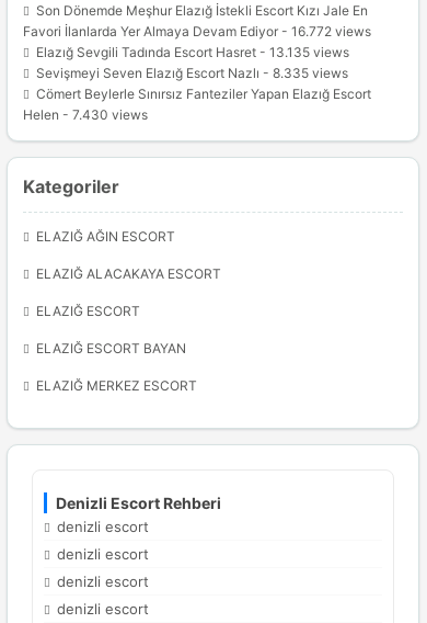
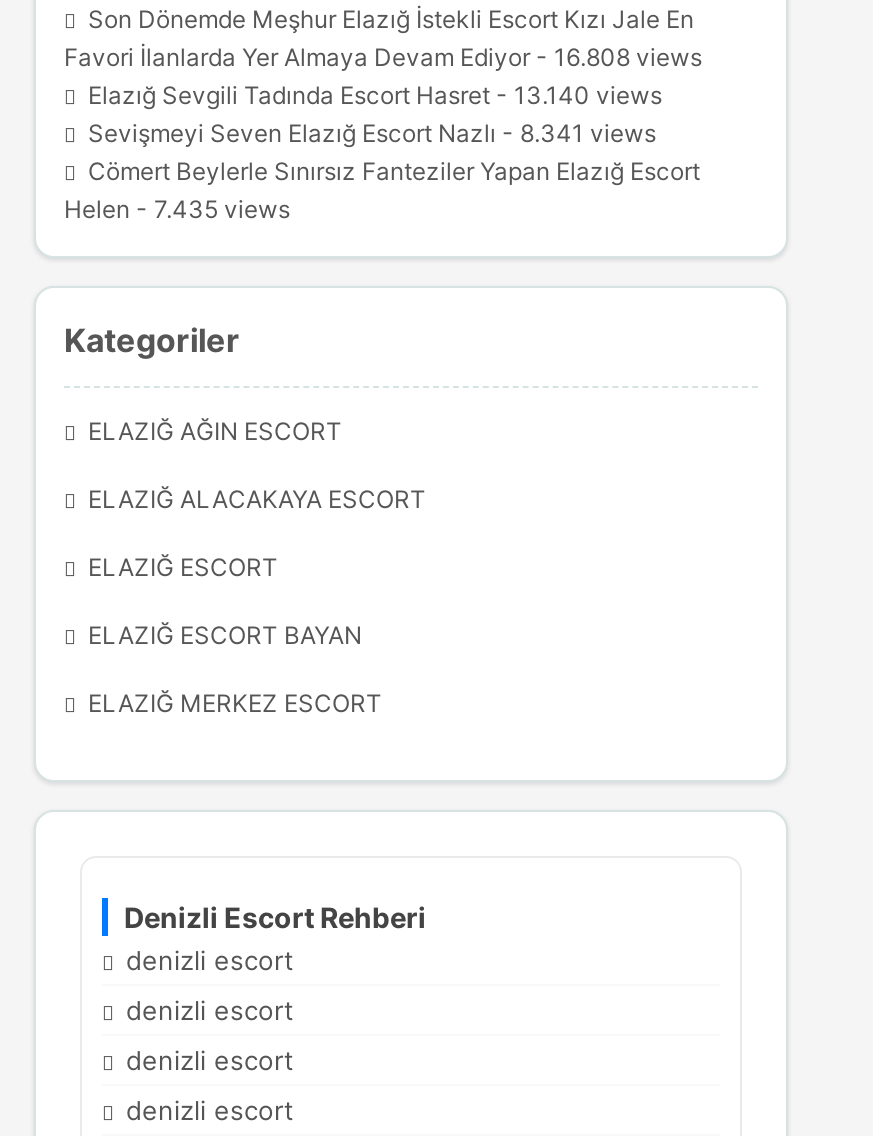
- Favori İlanlarda Yer Almaya Devam Ediyor - 16.772 views
+ Favori İlanlarda Yer Almaya Devam Ediyor - 16.808 views

- Elazığ Sevgili Tadında Escort Hasret - 13.135 views
+ Elazığ Sevgili Tadında Escort Hasret - 13.140 views

- Sevişmeyi Seven Elazığ Escort Nazlı - 8.335 views
+ Sevişmeyi Seven Elazığ Escort Nazlı - 8.341 views

- Helen - 7.430 views
+ Helen - 7.435 views
